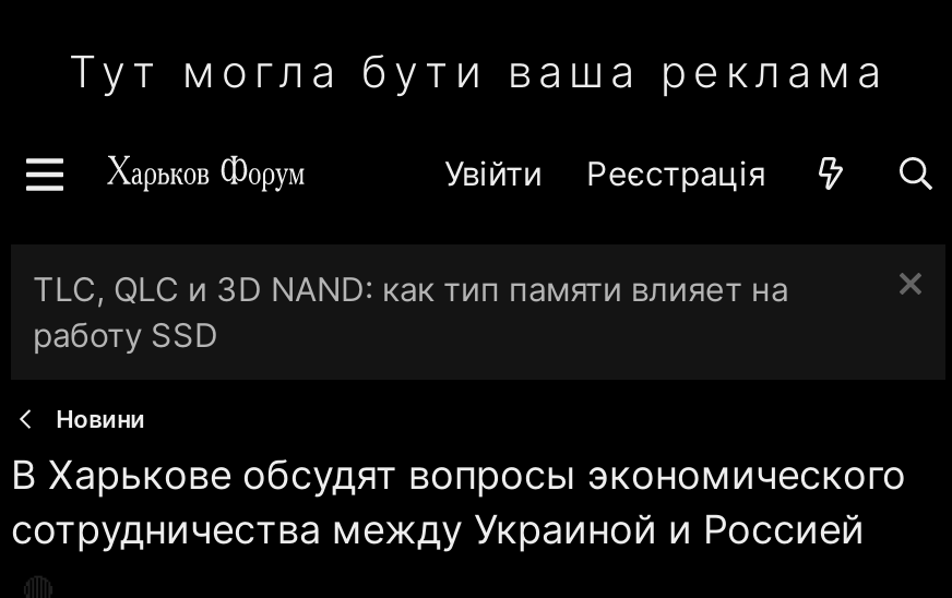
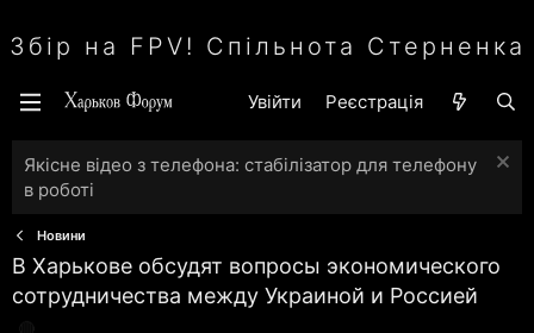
- Тут могла бути ваша реклама
+ Збір на FPV! Спільнота Стерненка

- TLC, QLC и 3D NAND: как тип памяти влияет на
- работу SSD
+ Якісне відео з телефона: стабілізатор для телефону
+ в роботі
